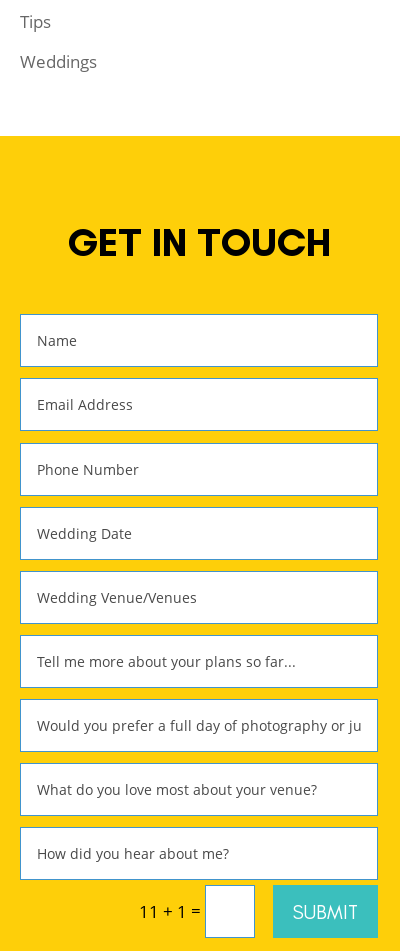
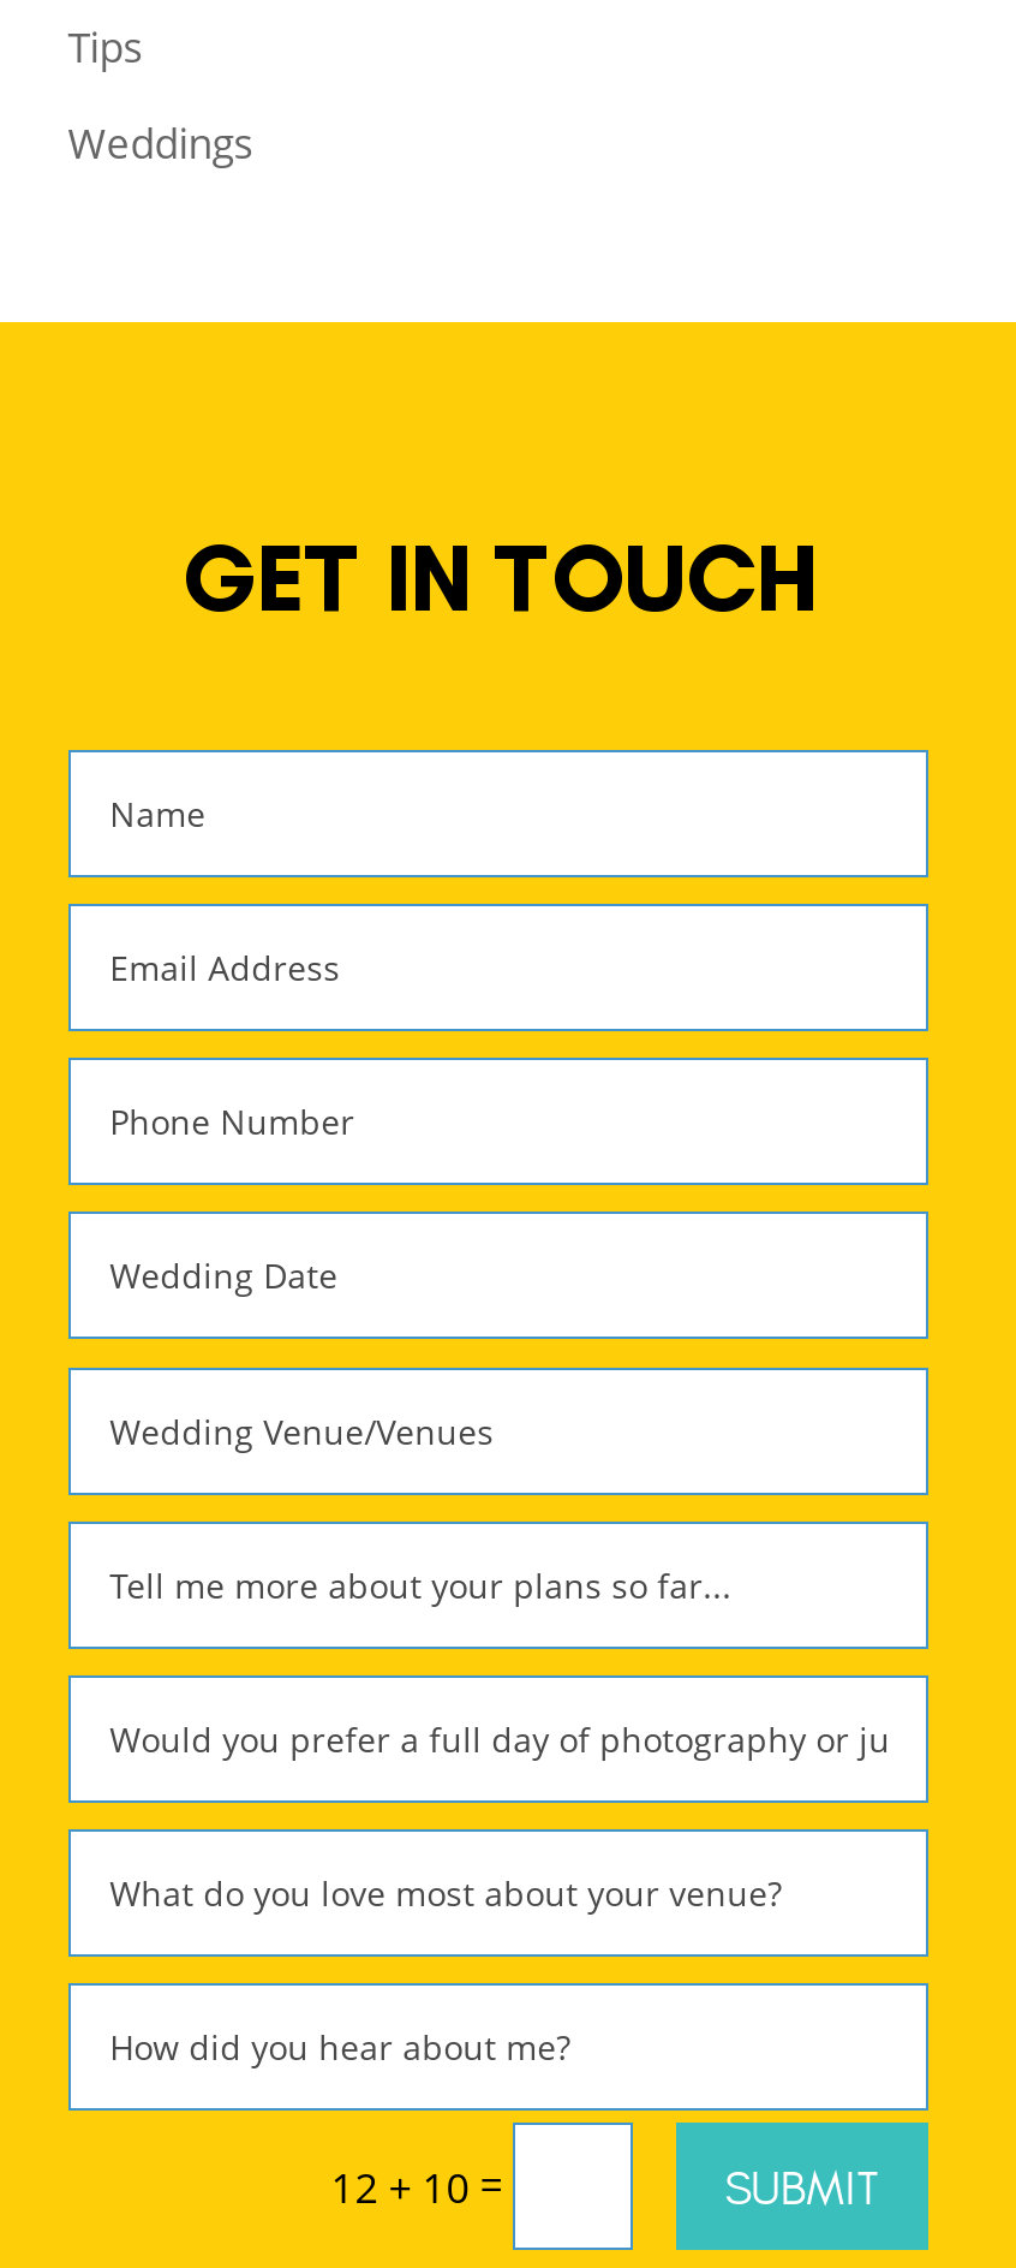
- 11 + 1 =
+ 12 + 10 =
